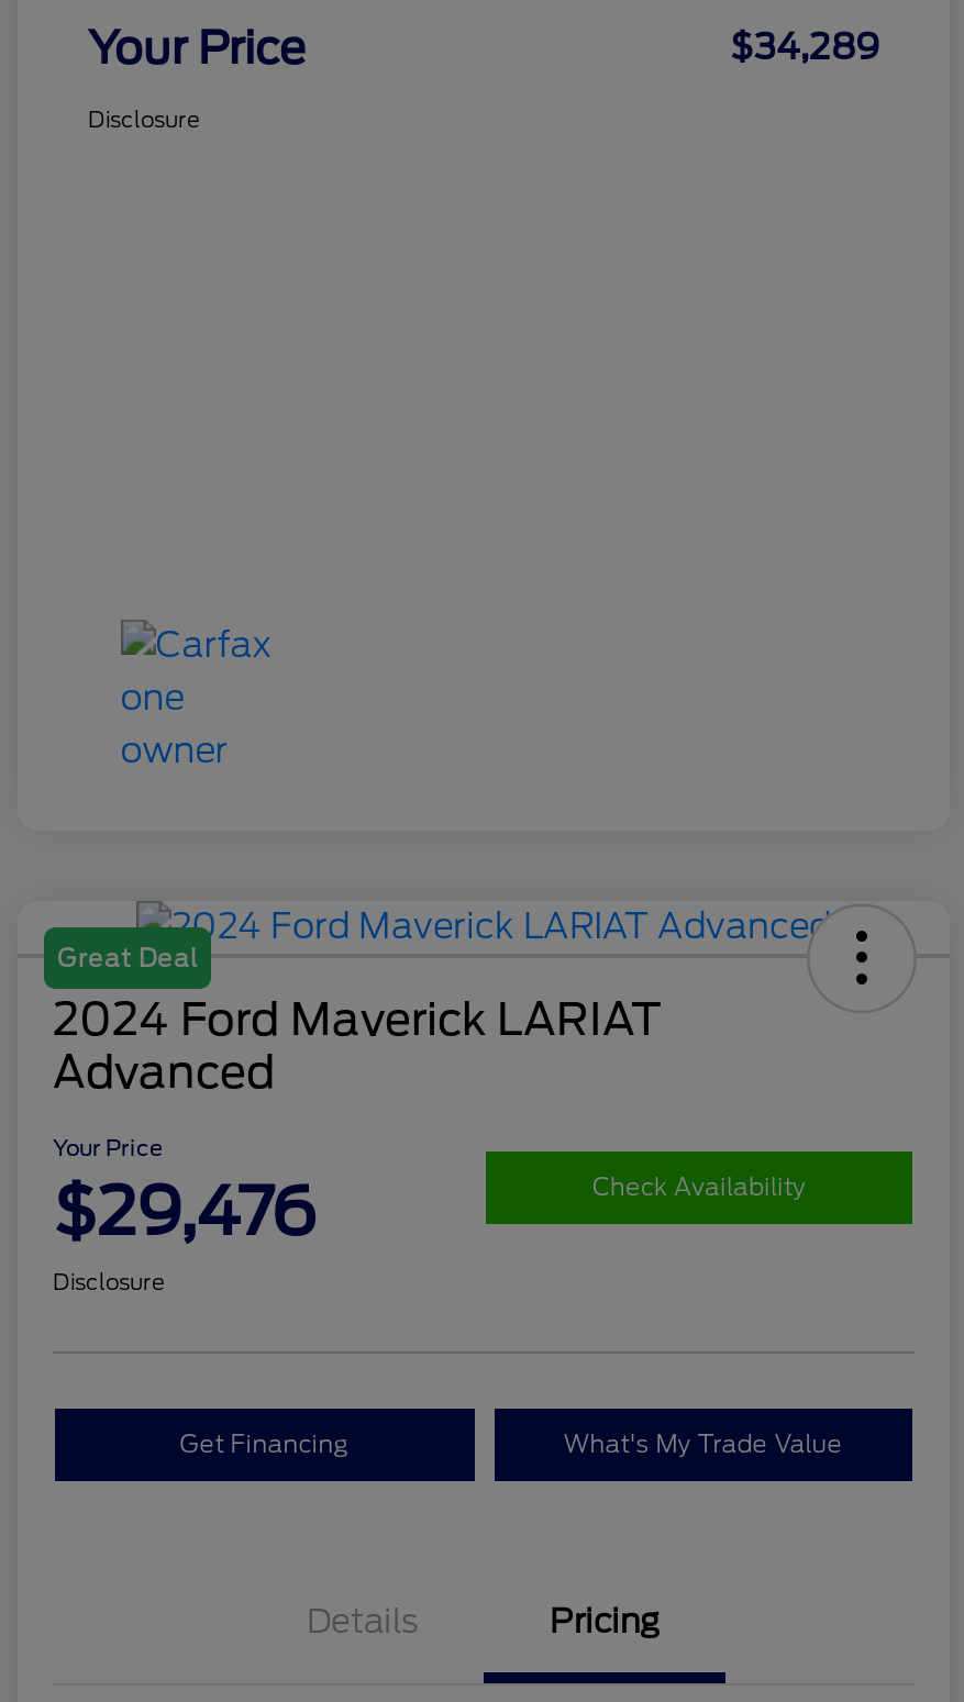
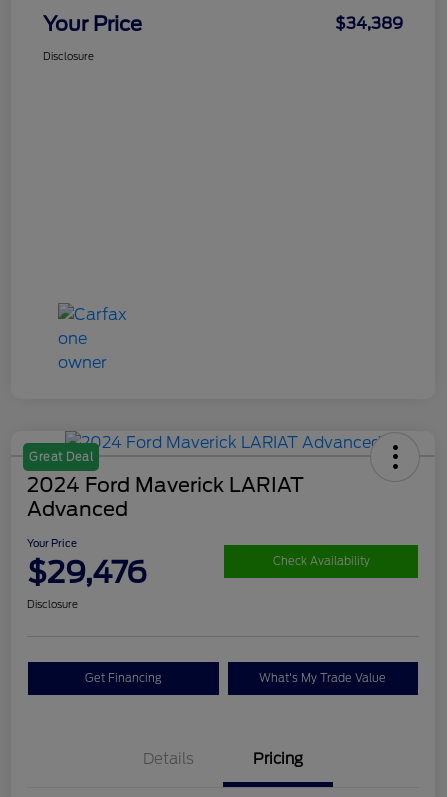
- $34,289
+ $34,389
